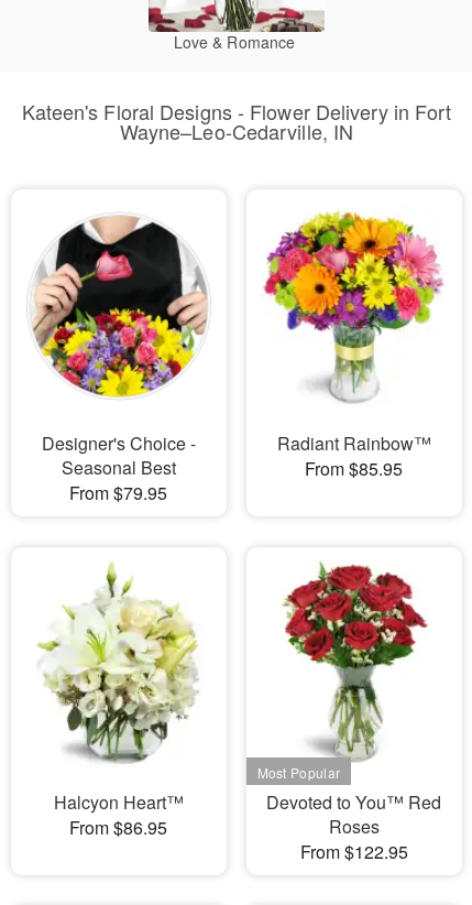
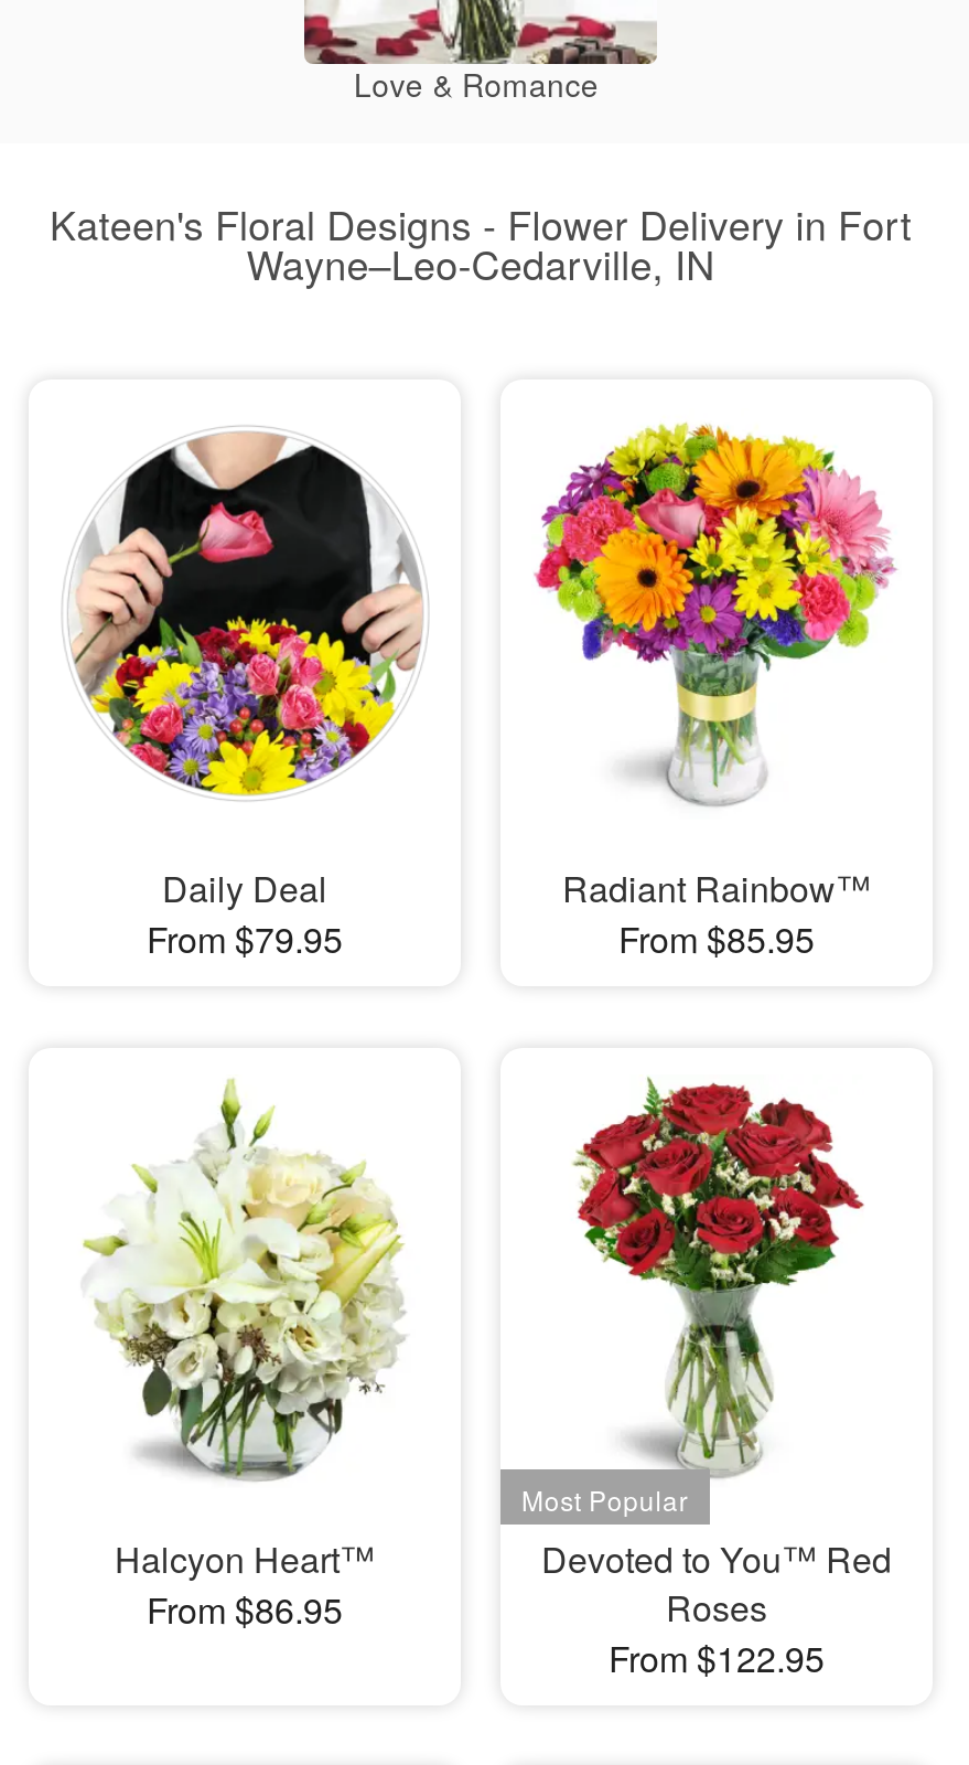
- Designer's Choice -
- Seasonal Best
+ Daily Deal
